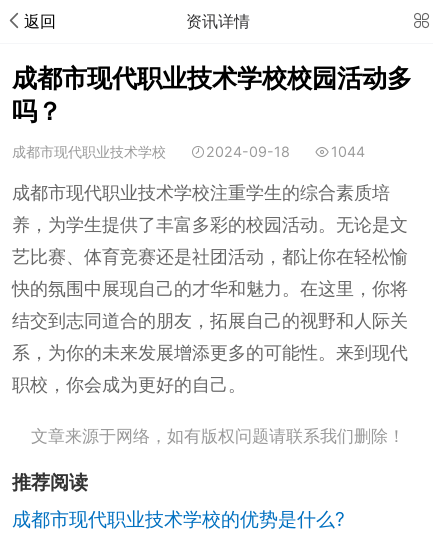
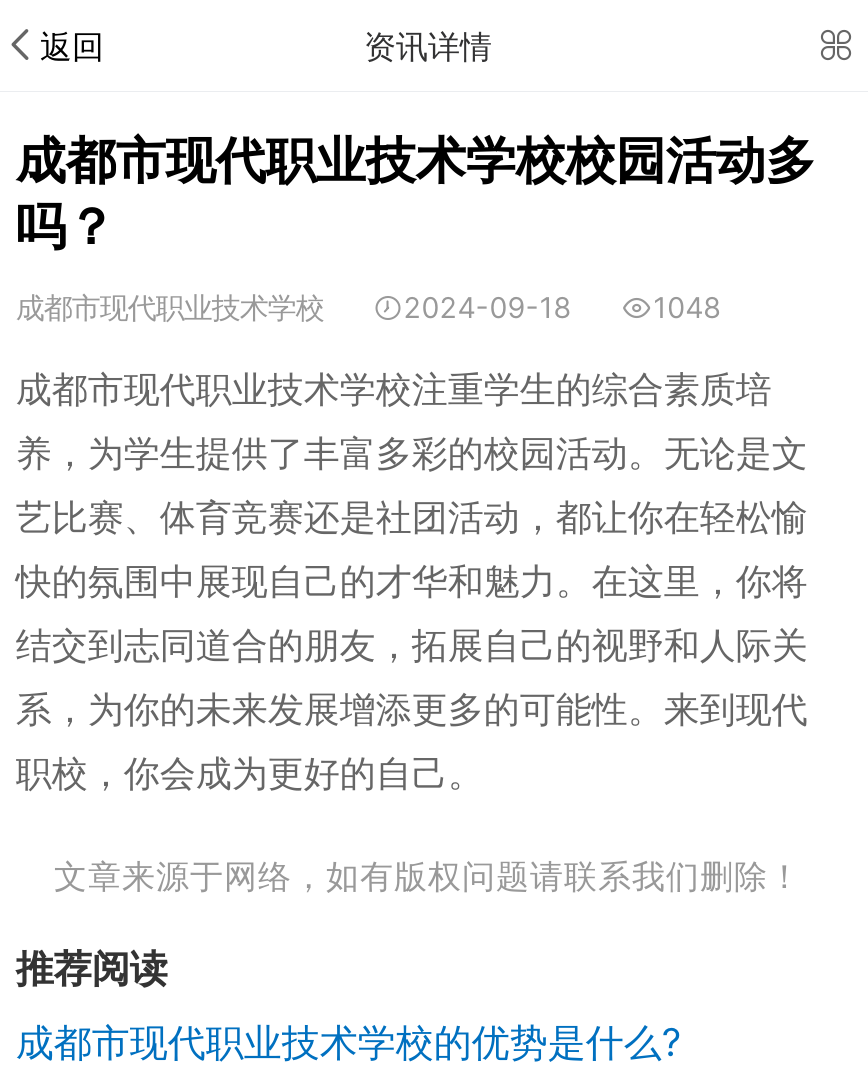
- 1044
+ 1048
